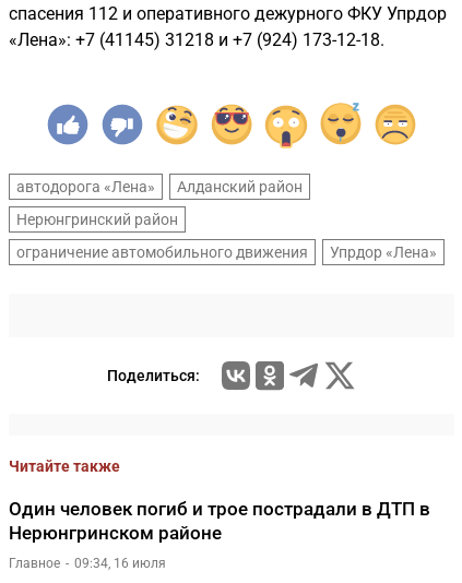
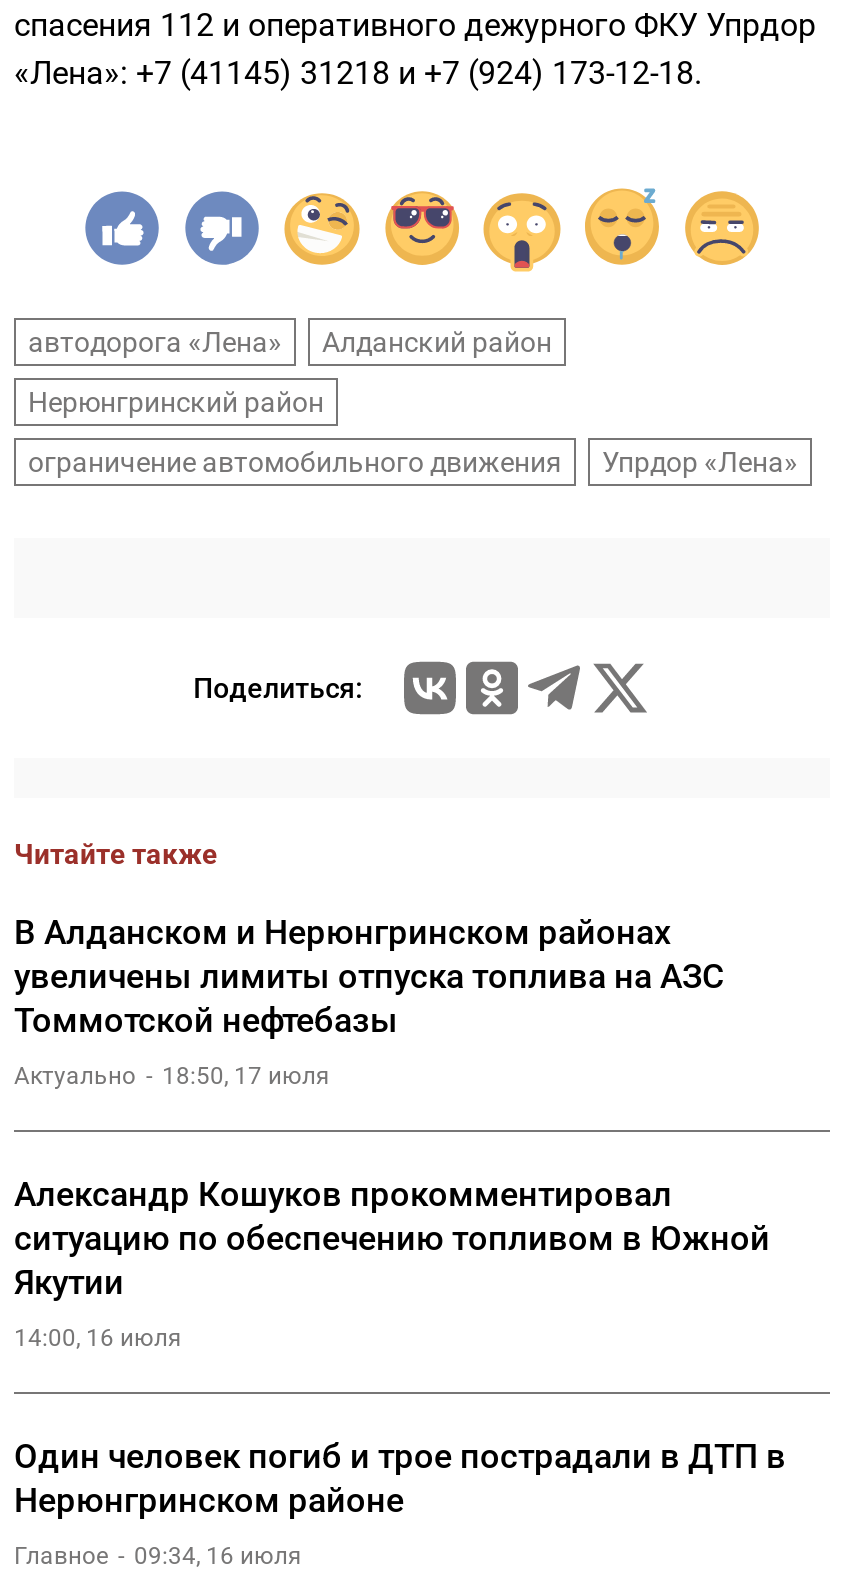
+ В Алданском и Нерюнгринском районах
+ увеличены лимиты отпуска топлива на АЗС
+ Томмотской нефтебазы
+ Актуально
+ 18:50, 17 июля
+ Александр Кошуков прокомментировал
+ ситуацию по обеспечению топливом в Южной
+ Якутии
+ 14:00, 16 июля
